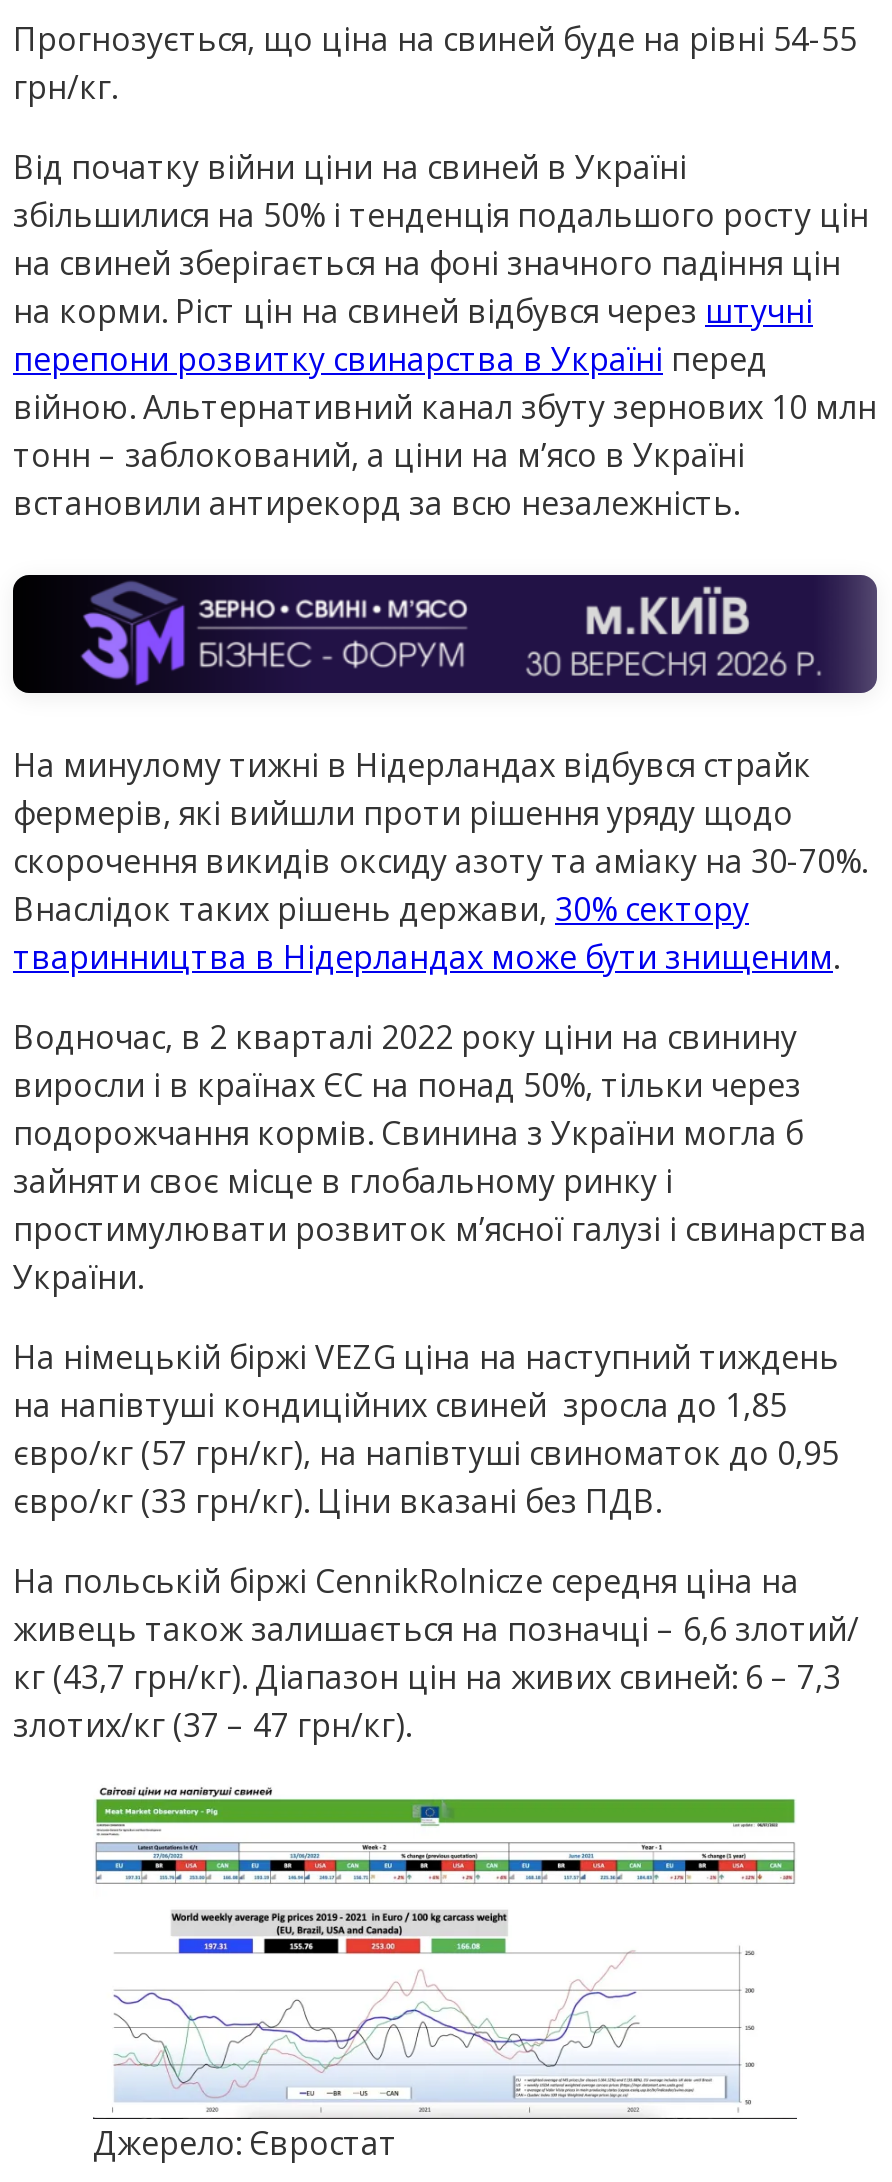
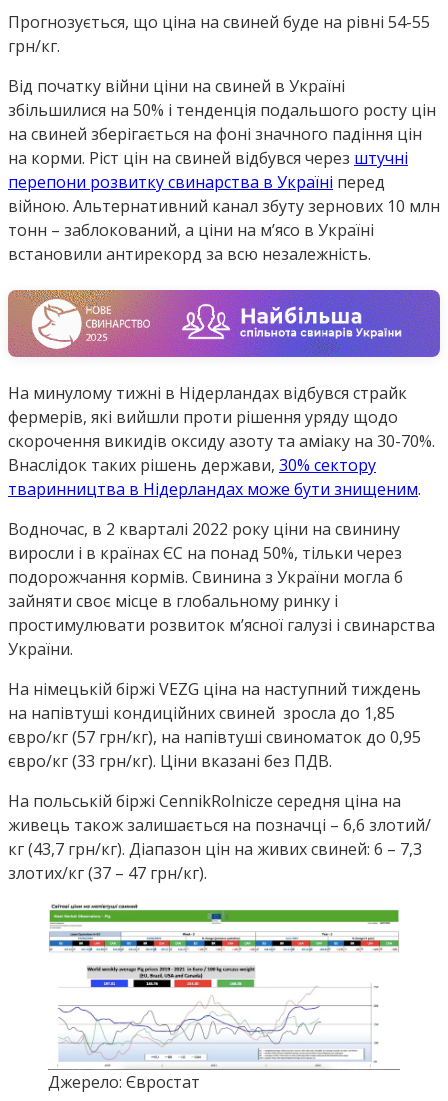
- [image]
+ [image]
